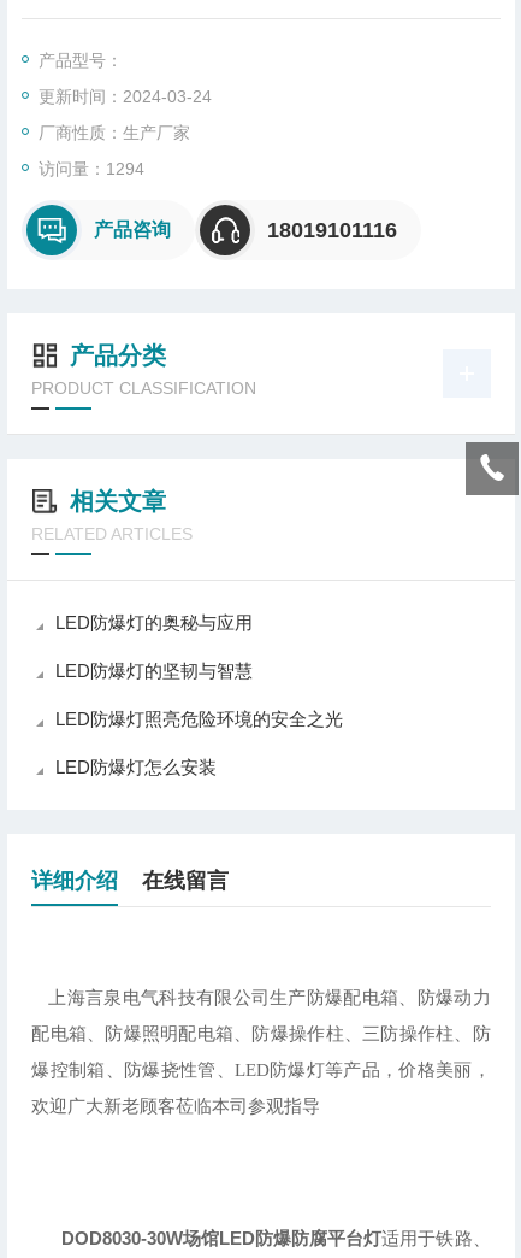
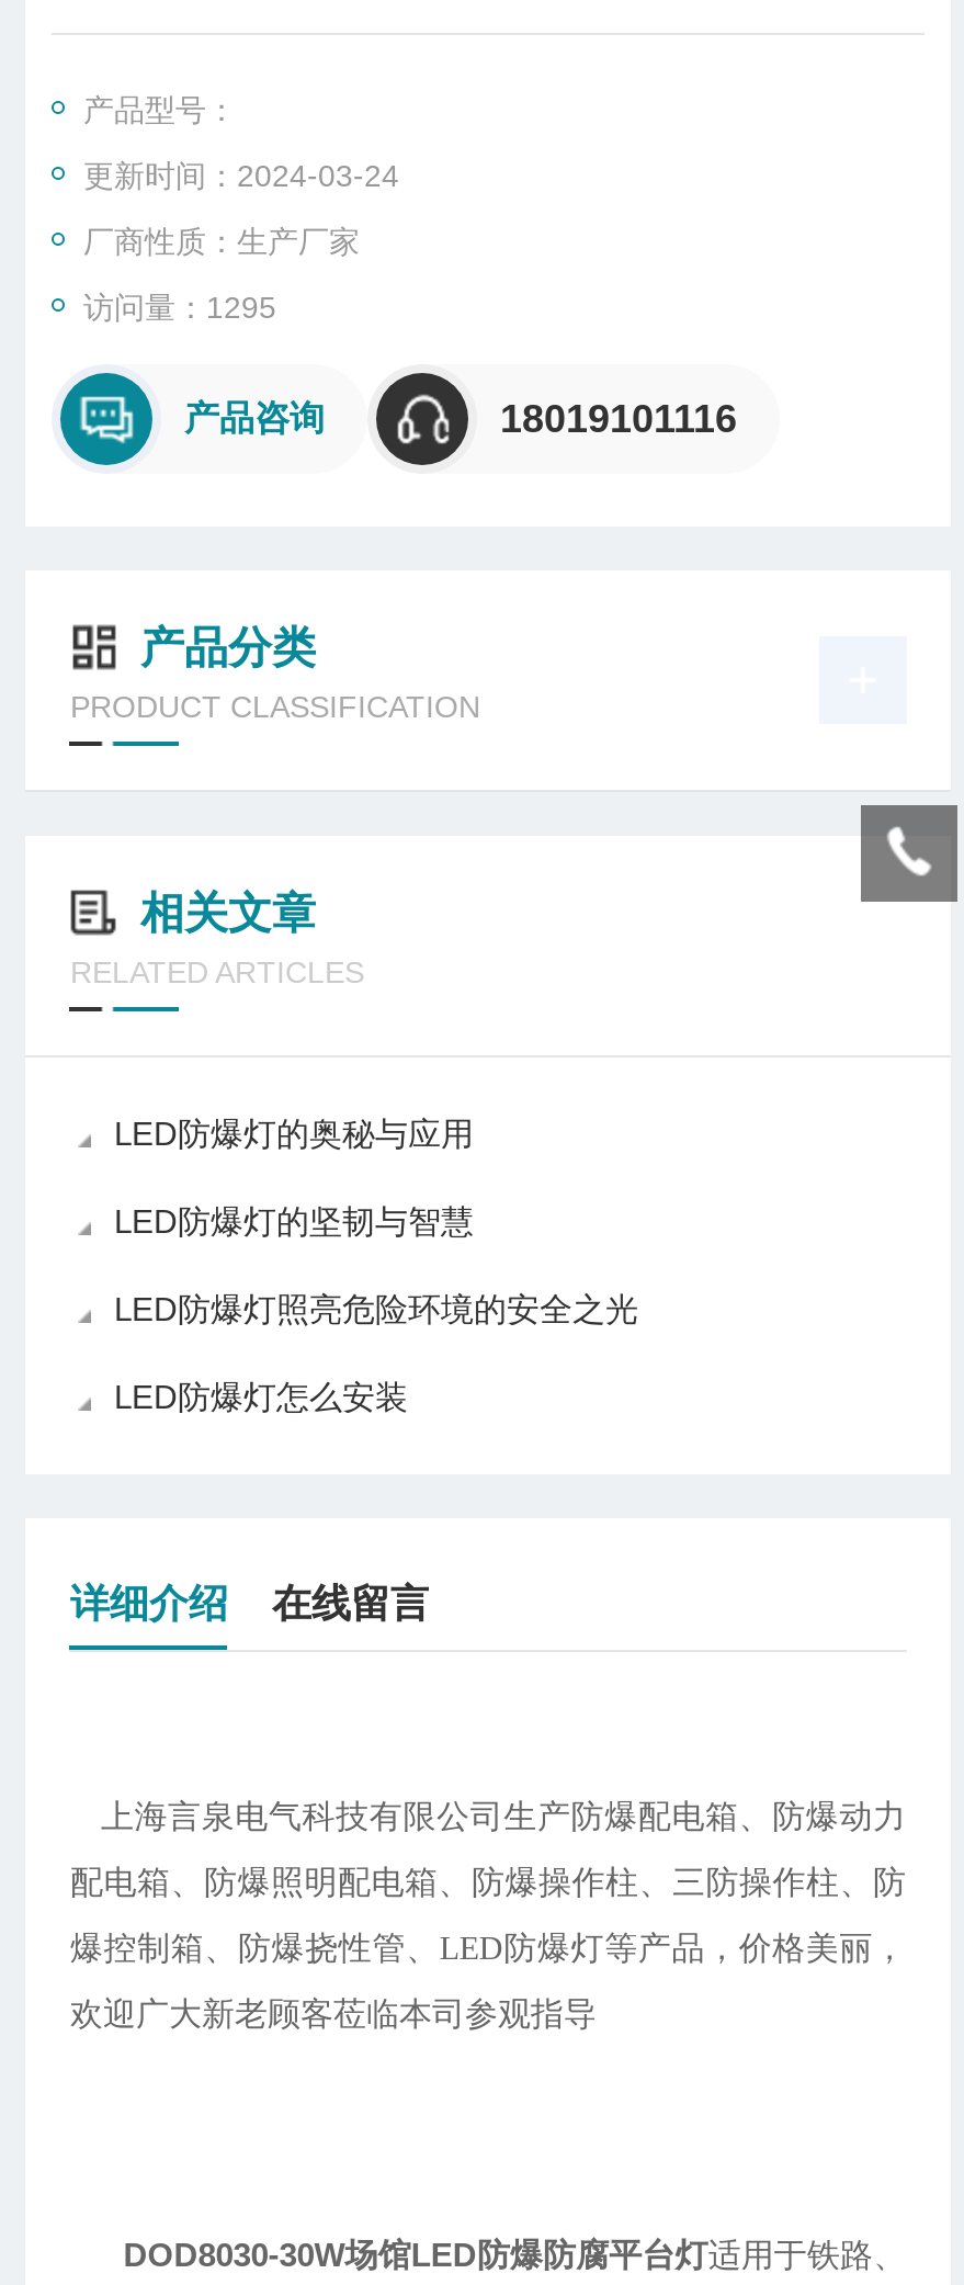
- 访问量：1294
+ 访问量：1295
